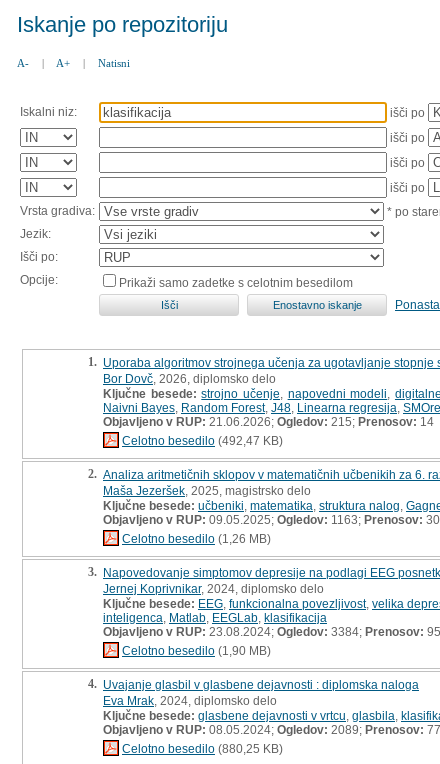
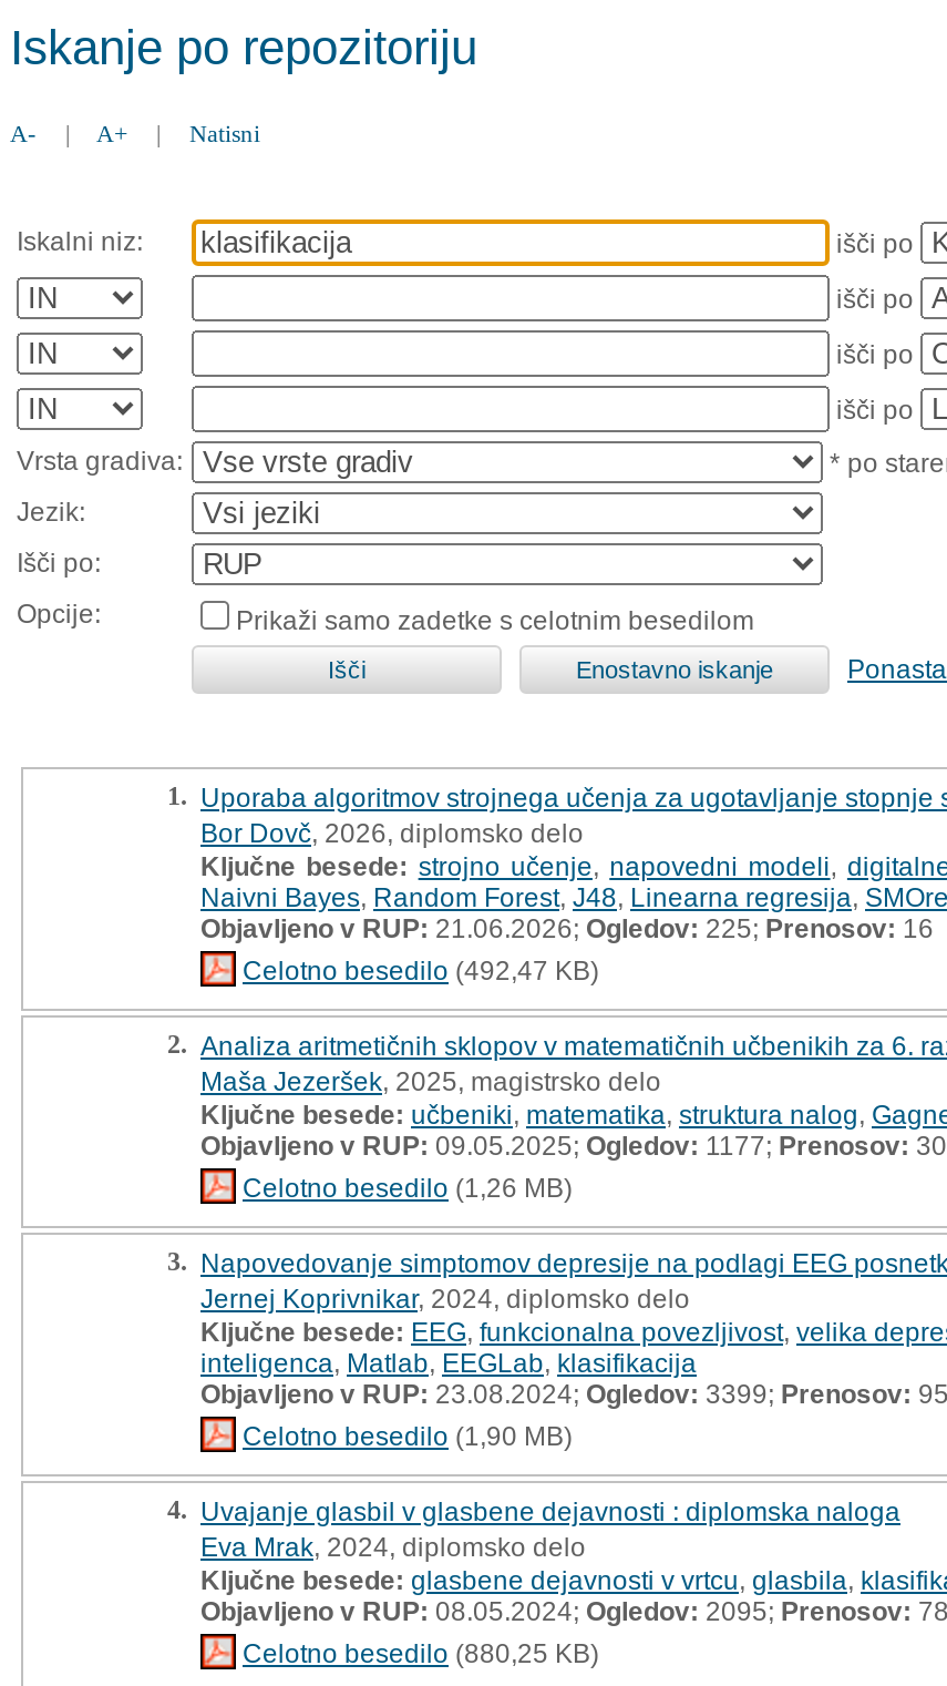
- Objavljeno v RUP:21.06.2026;Ogledov:215;Prenosov:14
+ Objavljeno v RUP:21.06.2026;Ogledov:225;Prenosov:16

- Objavljeno v RUP:09.05.2025;Ogledov:1163;Prenosov:30
+ Objavljeno v RUP:09.05.2025;Ogledov:1177;Prenosov:30

- Objavljeno v RUP: 23.08.2024;Ogledov: 3384; Prenosov: 95
+ Objavljeno v RUP: 23.08.2024;Ogledov: 3399; Prenosov: 95

- Objavljeno v RUP:08.05.2024;Ogledov:2089;Prenosov:77
+ Objavljeno v RUP:08.05.2024;Ogledov:2095;Prenosov:78
